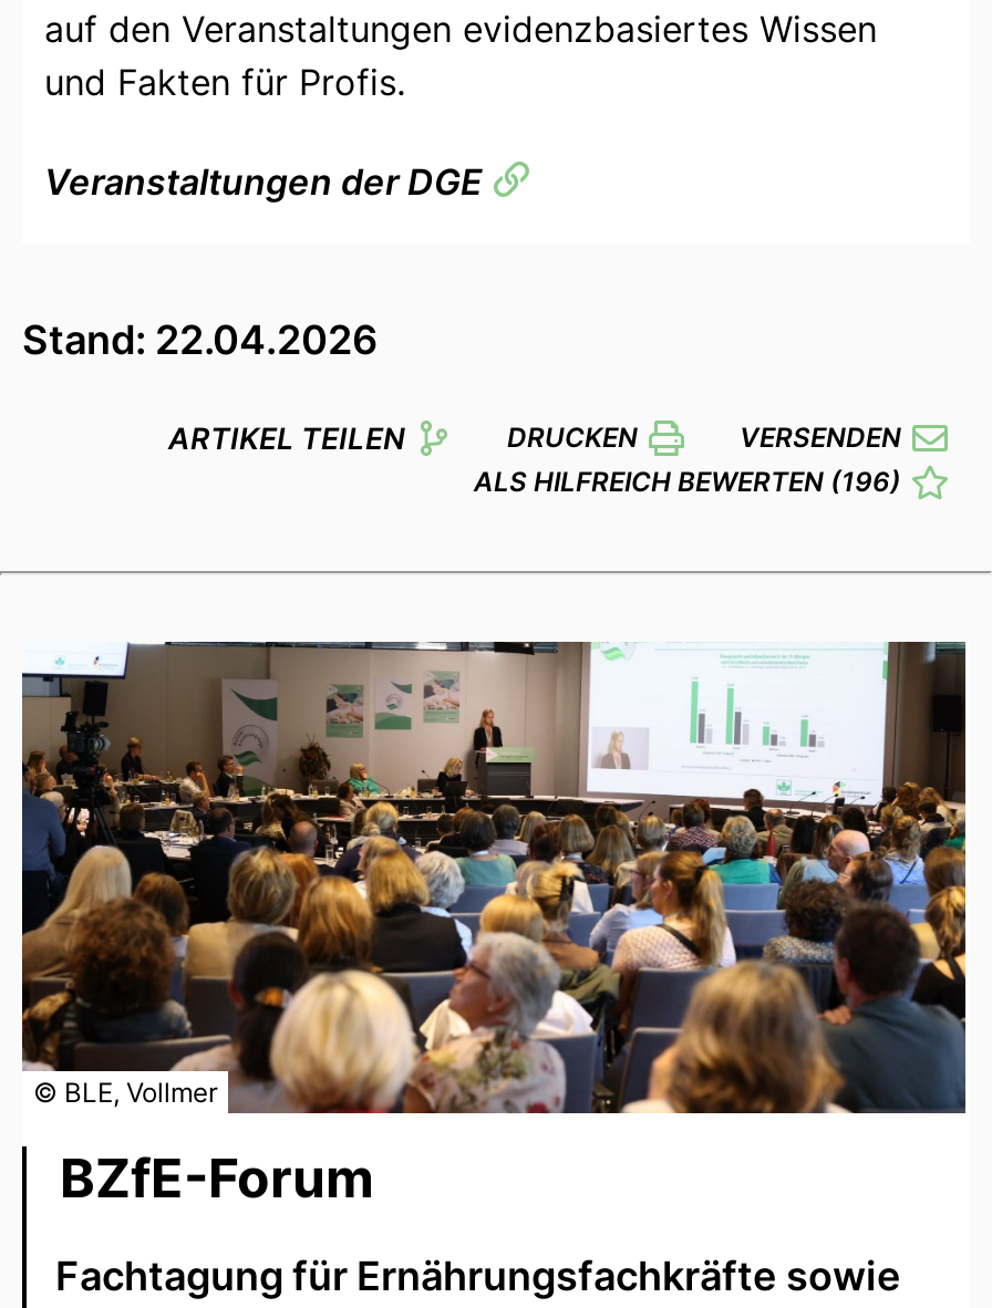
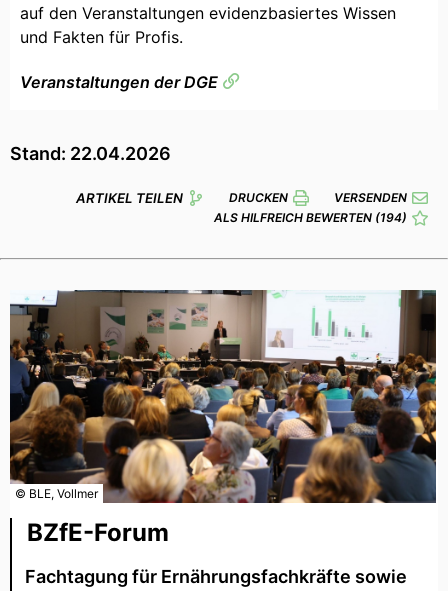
- ALS HILFREICH BEWERTEN (196)
+ ALS HILFREICH BEWERTEN (194)
